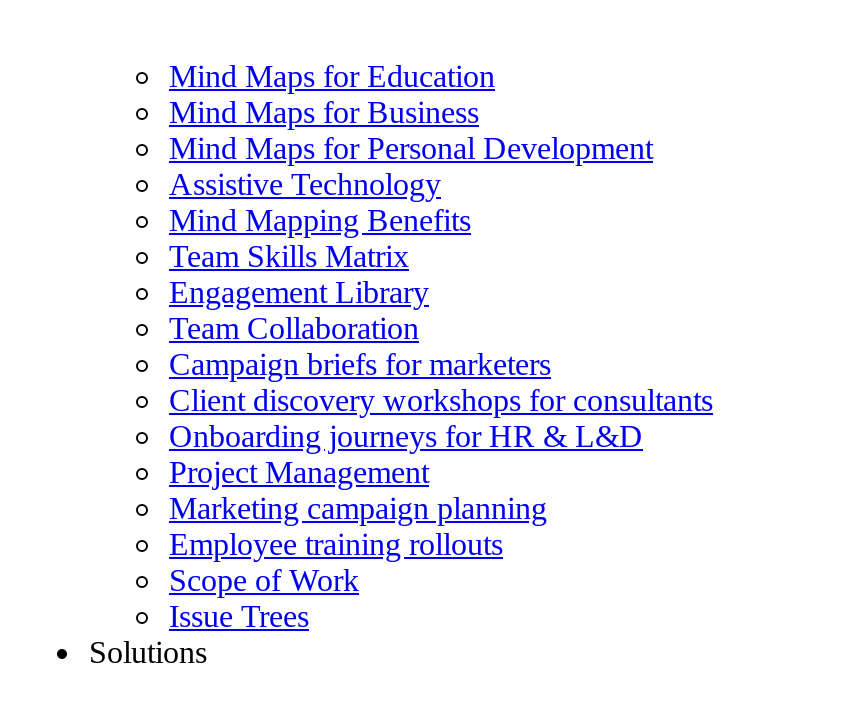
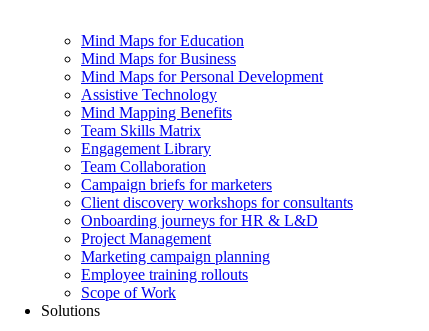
- Issue Trees
